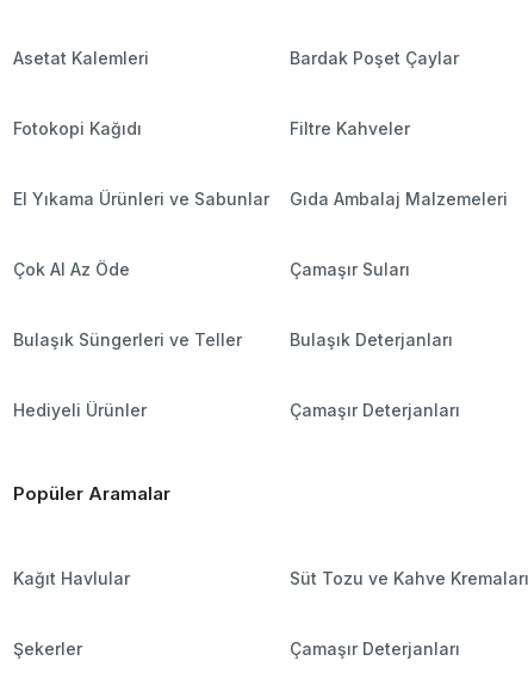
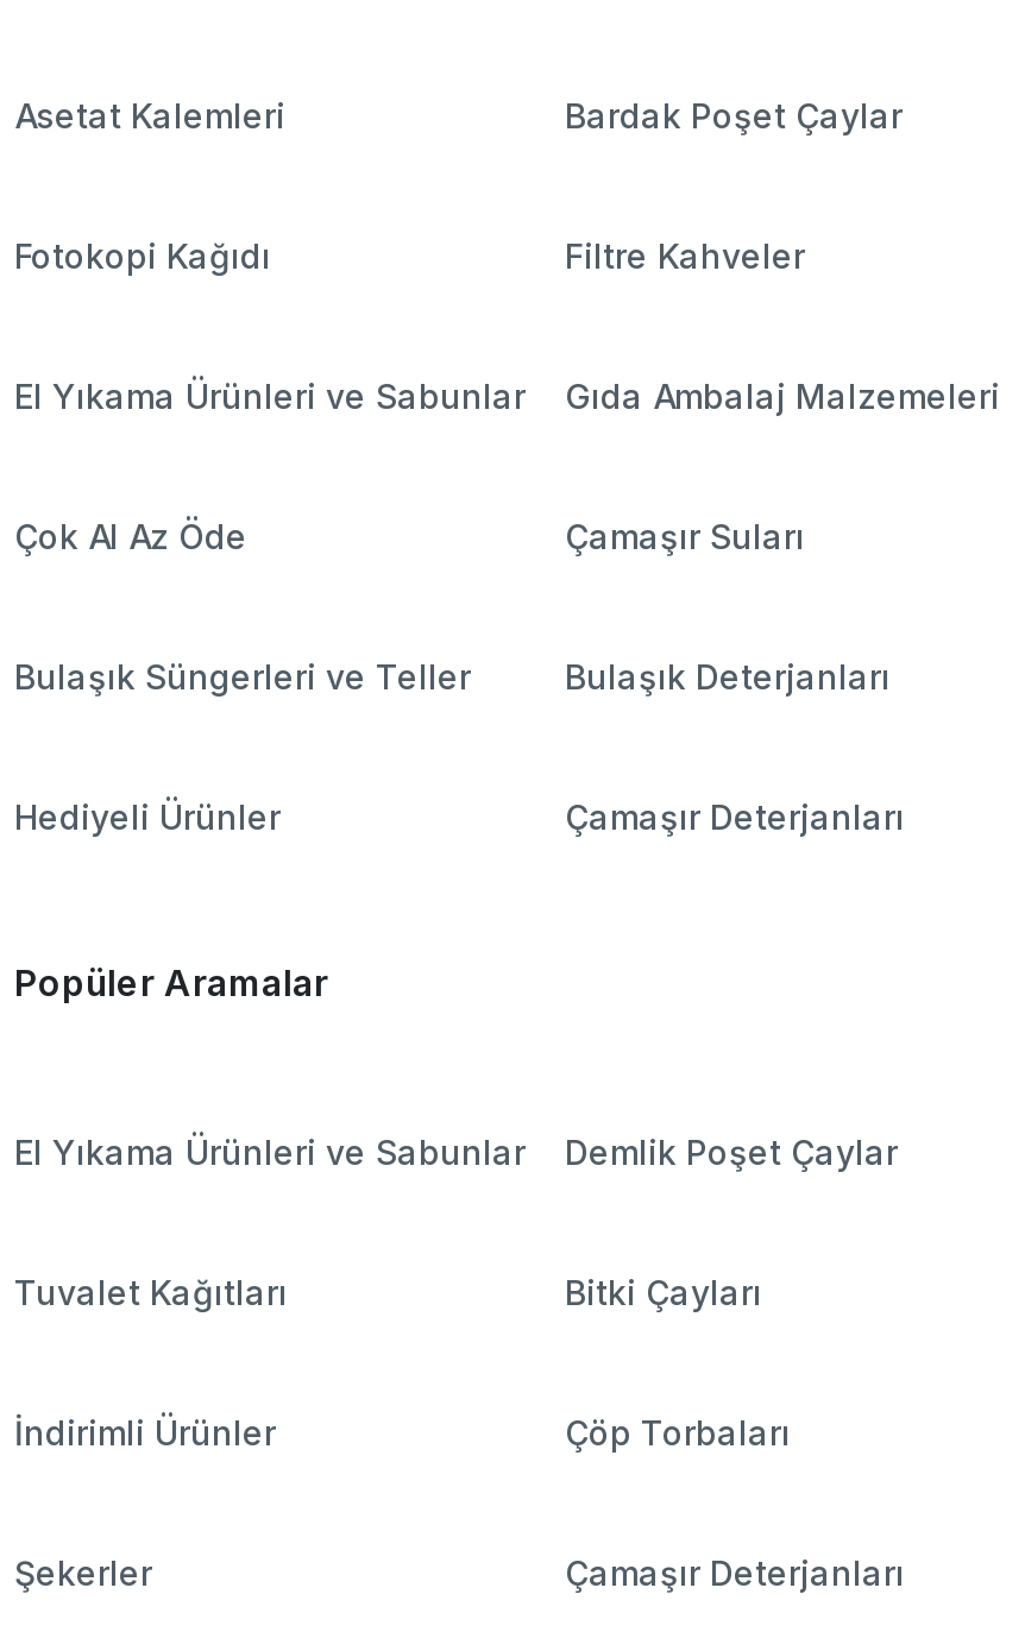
- Kağıt Havlular
- Süt Tozu ve Kahve Kremaları
+ El Yıkama Ürünleri ve Sabunlar
+ Demlik Poşet Çaylar
+ Tuvalet Kağıtları
+ Bitki Çayları
+ İndirimli Ürünler
+ Çöp Torbaları
